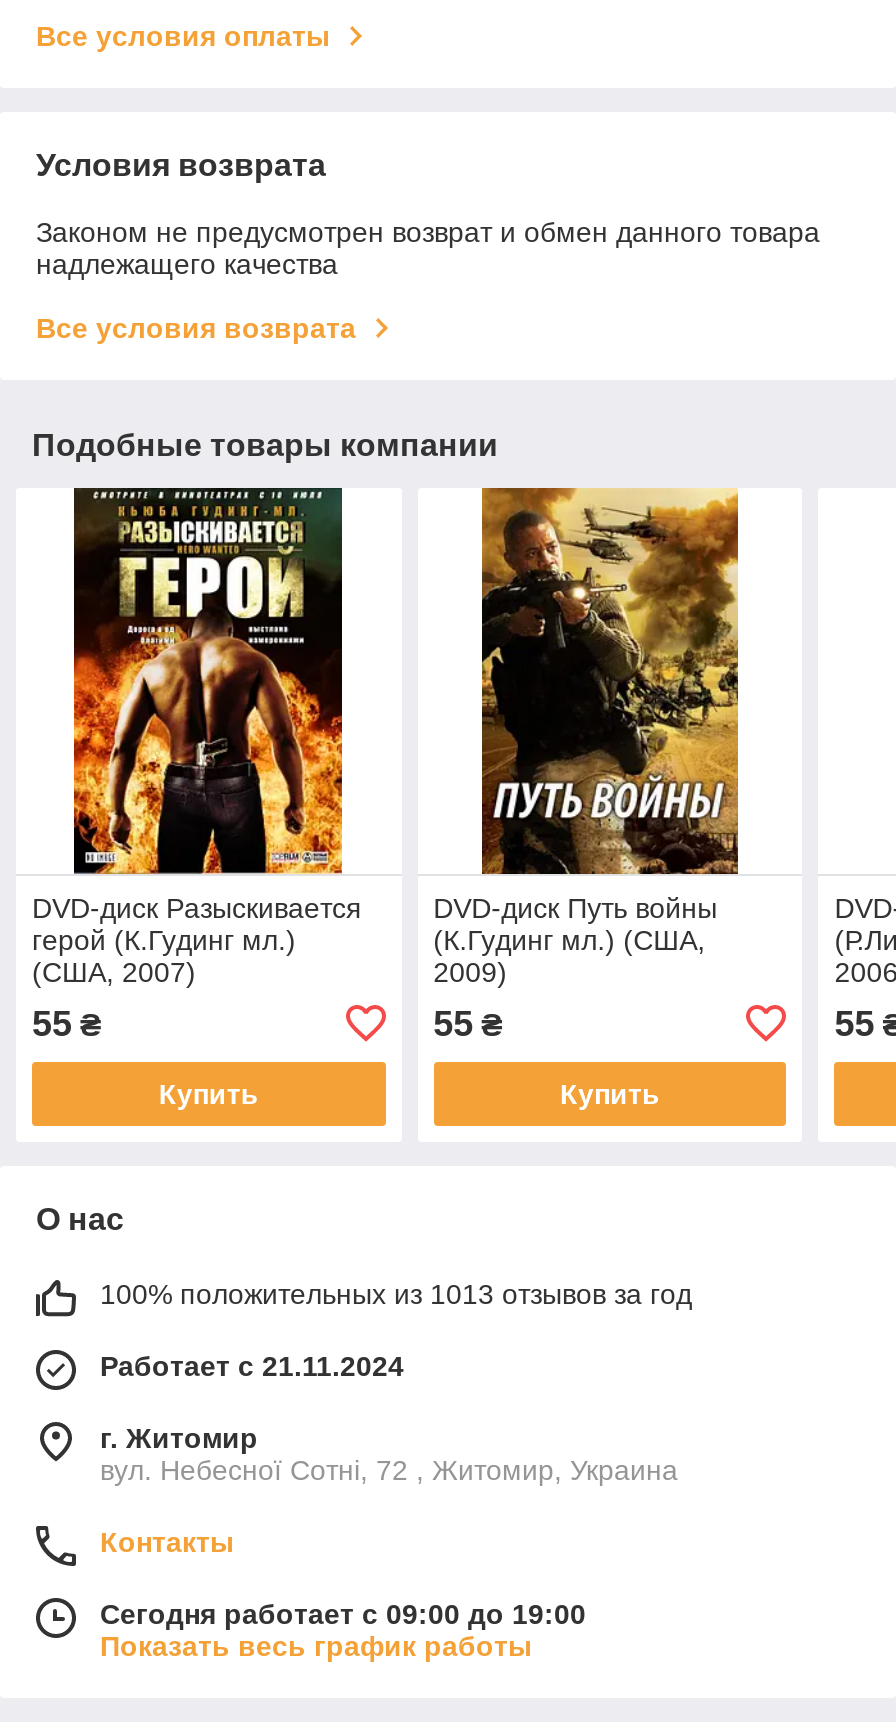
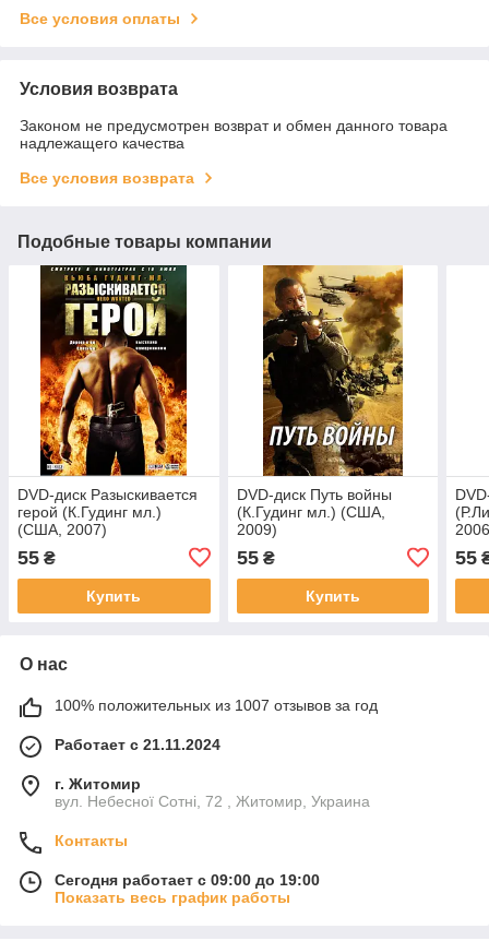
- 100% положительных из 1013 отзывов за год
+ 100% положительных из 1007 отзывов за год
